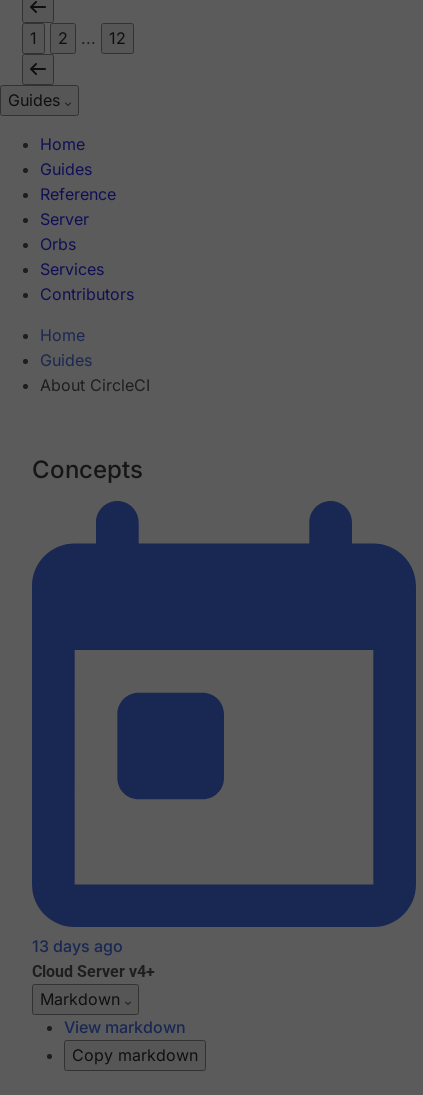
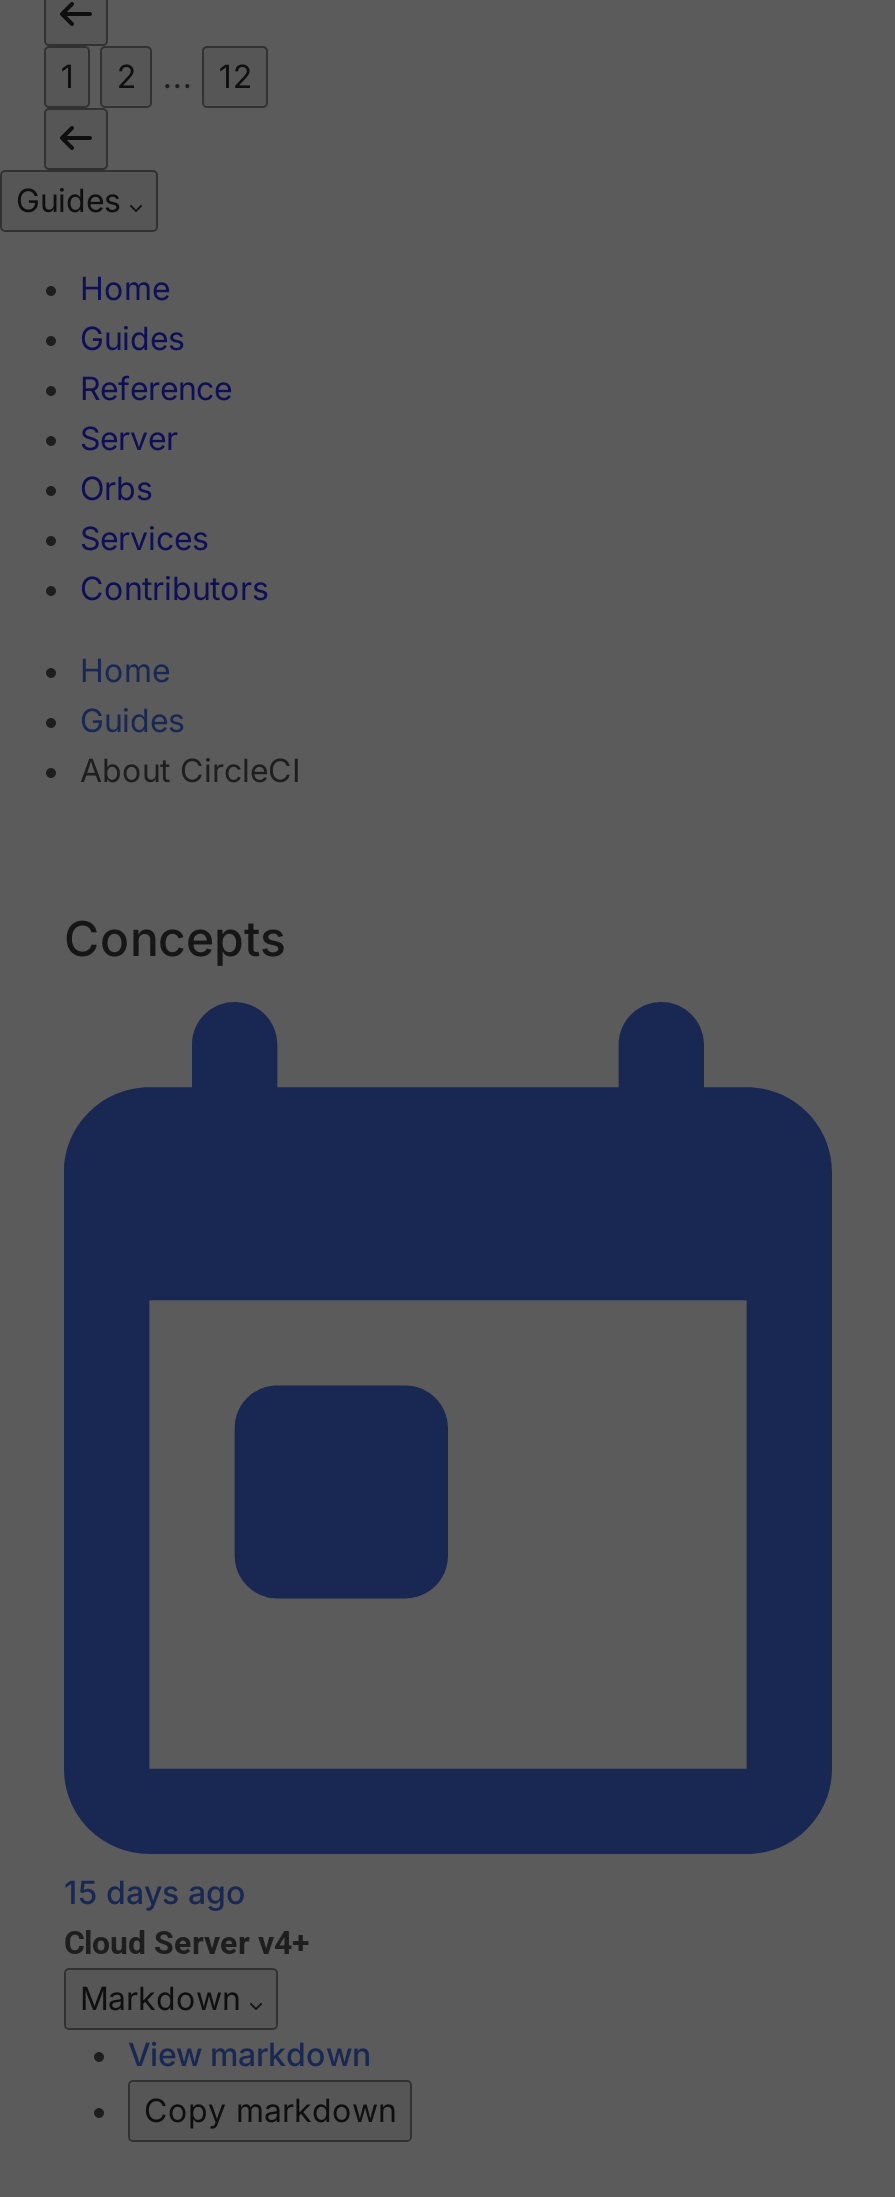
- 13 days ago
+ 15 days ago
